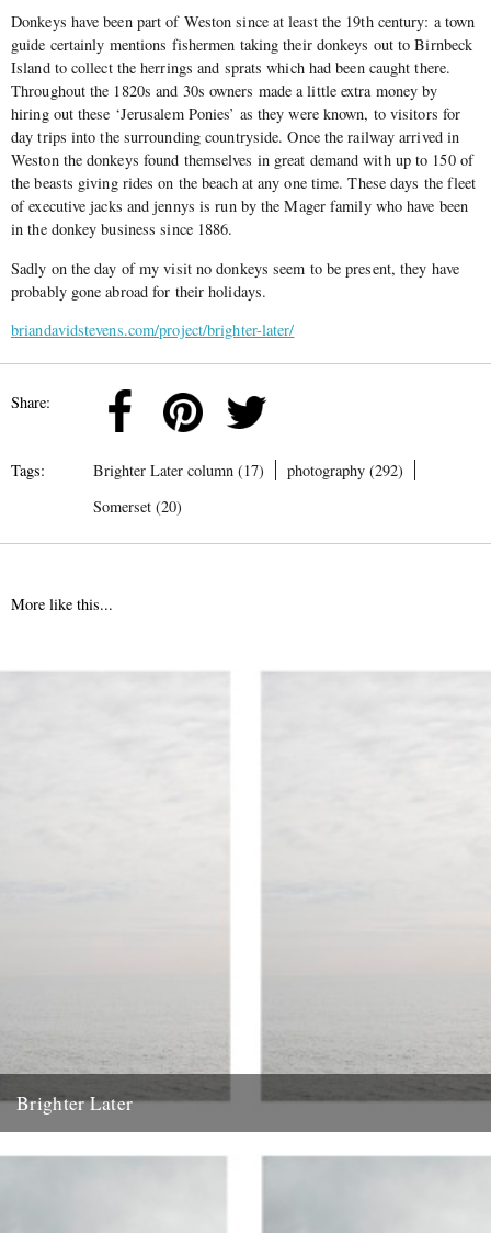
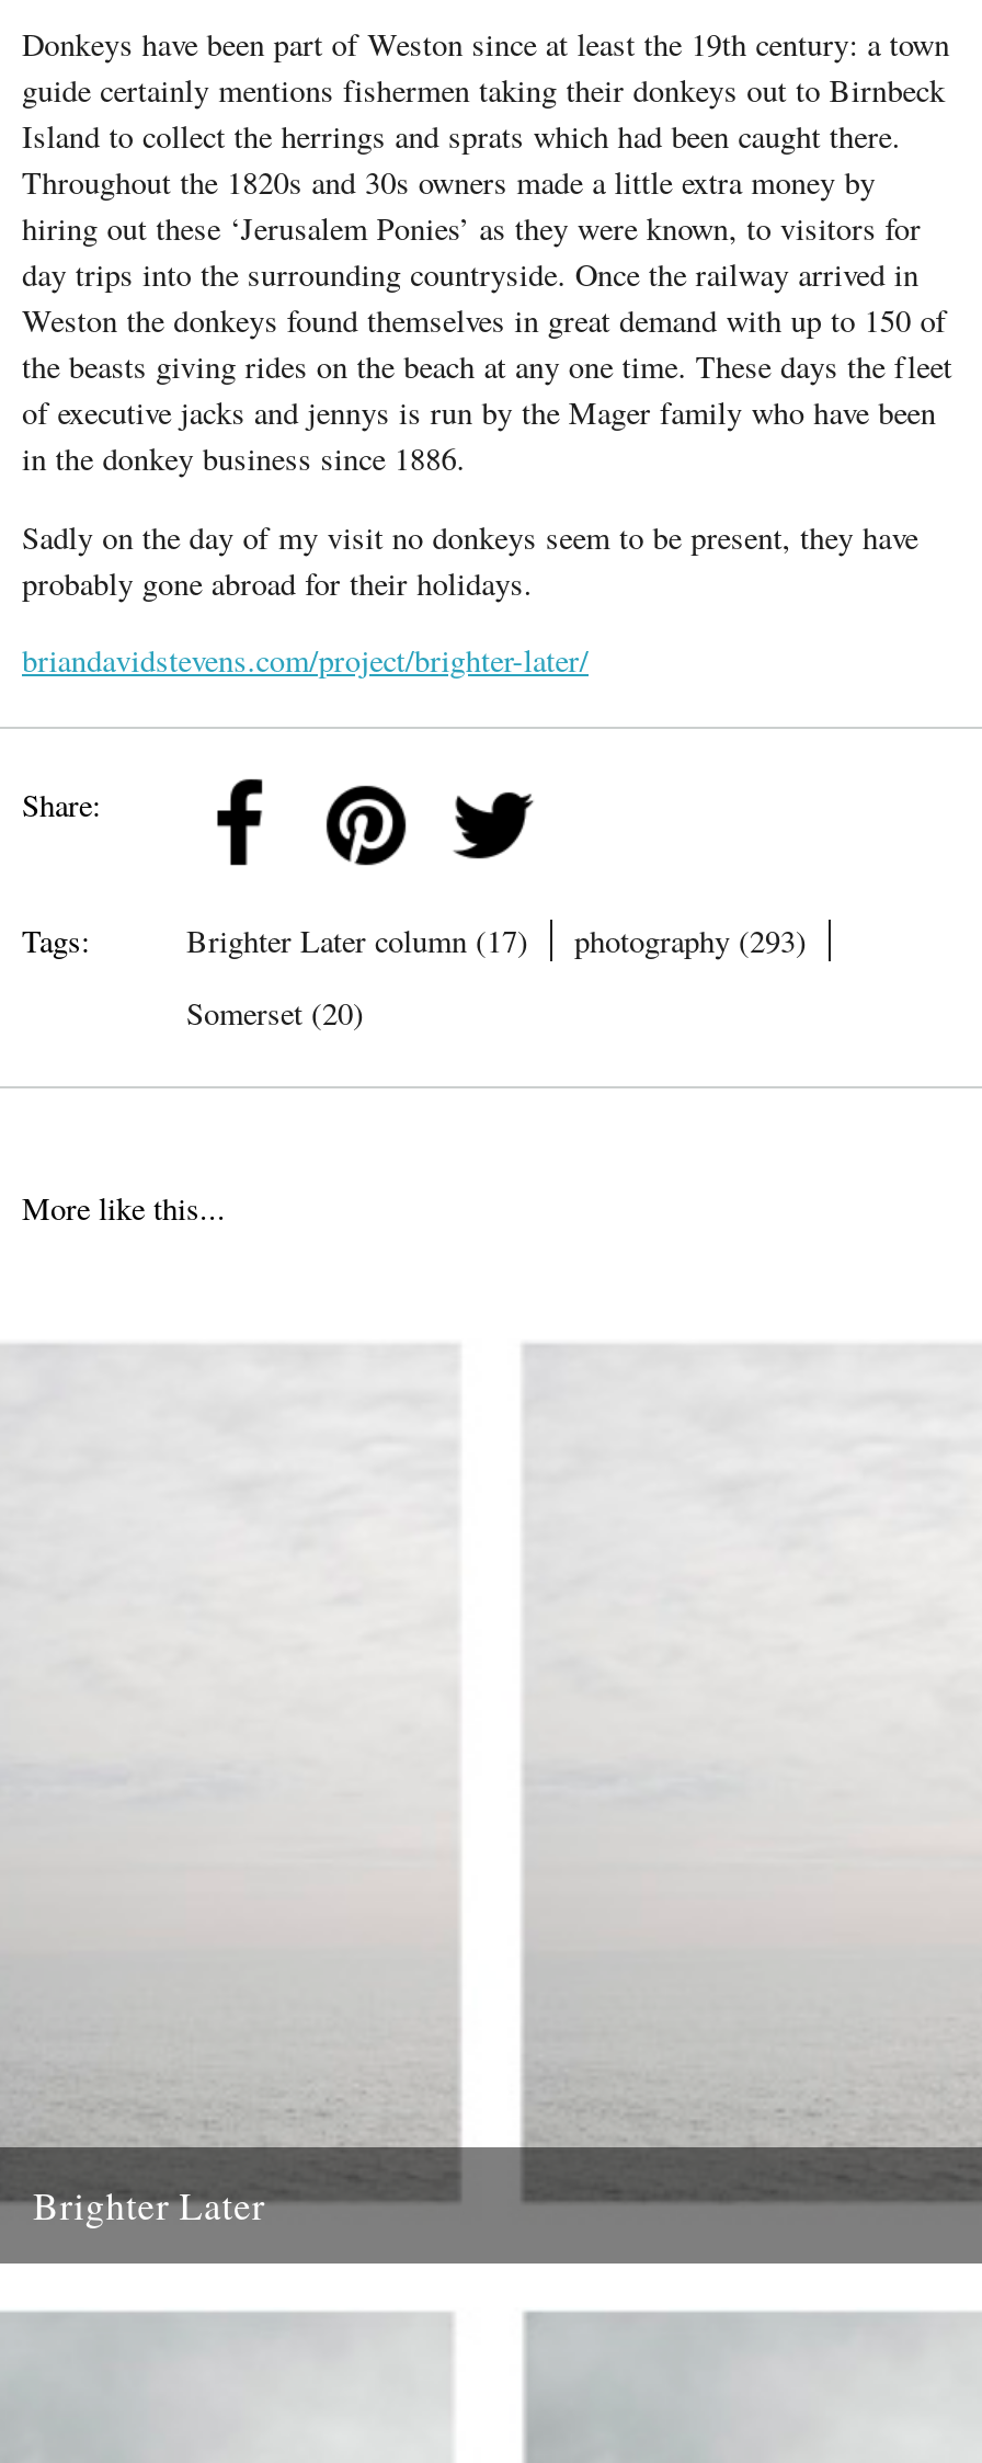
- Brighter Later column (17) photography (292)
+ Brighter Later column (17) photography (293)
